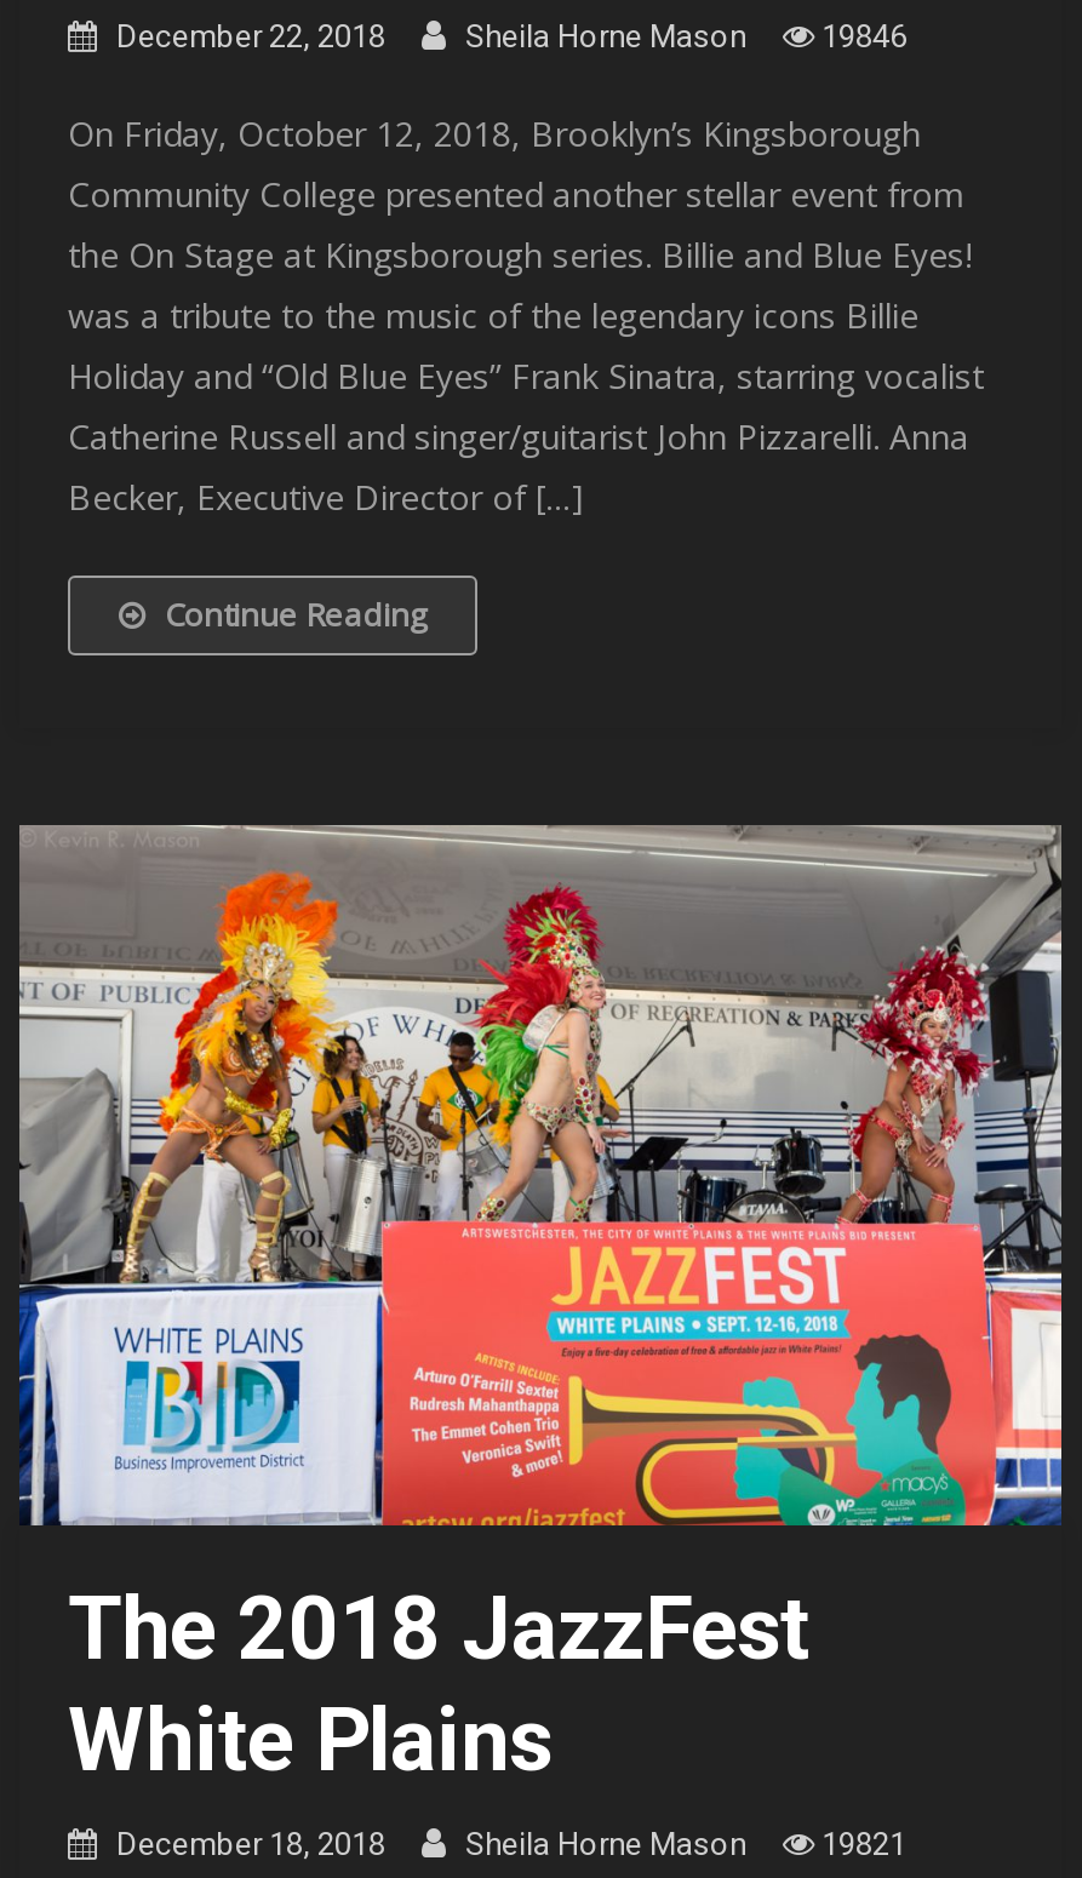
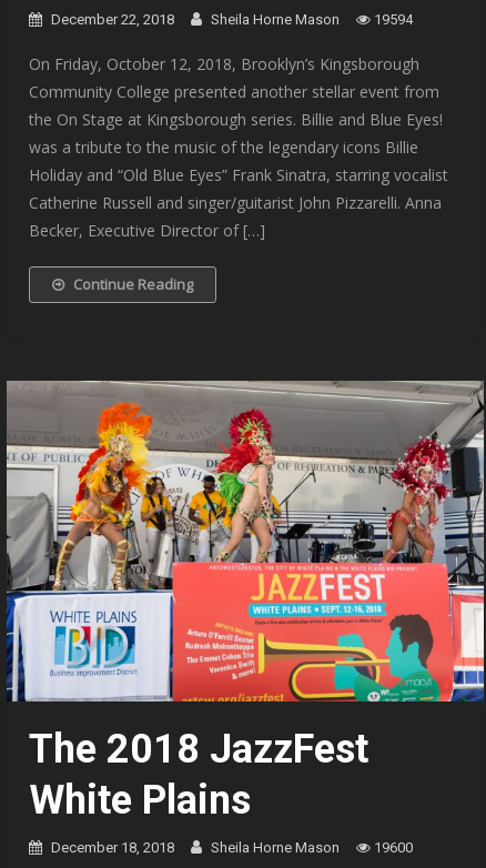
- 19846
+ 19594

- 19821
+ 19600
